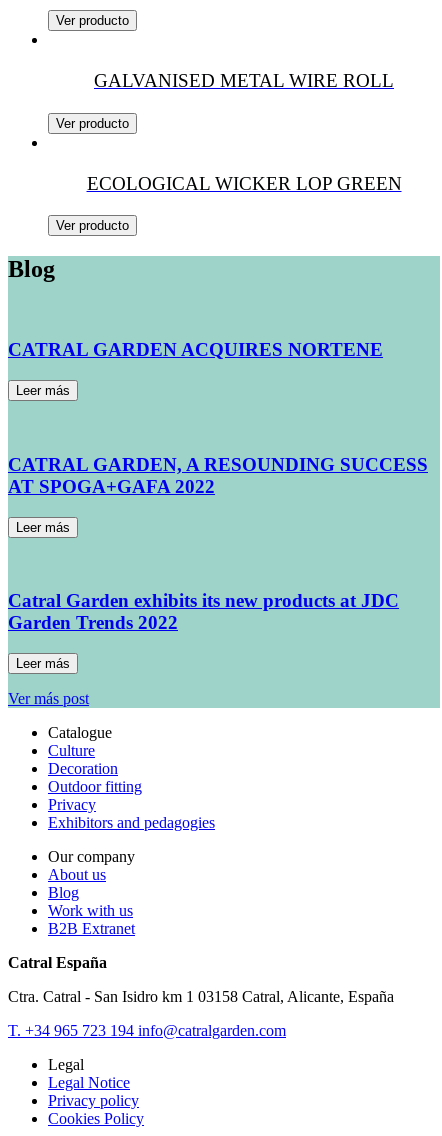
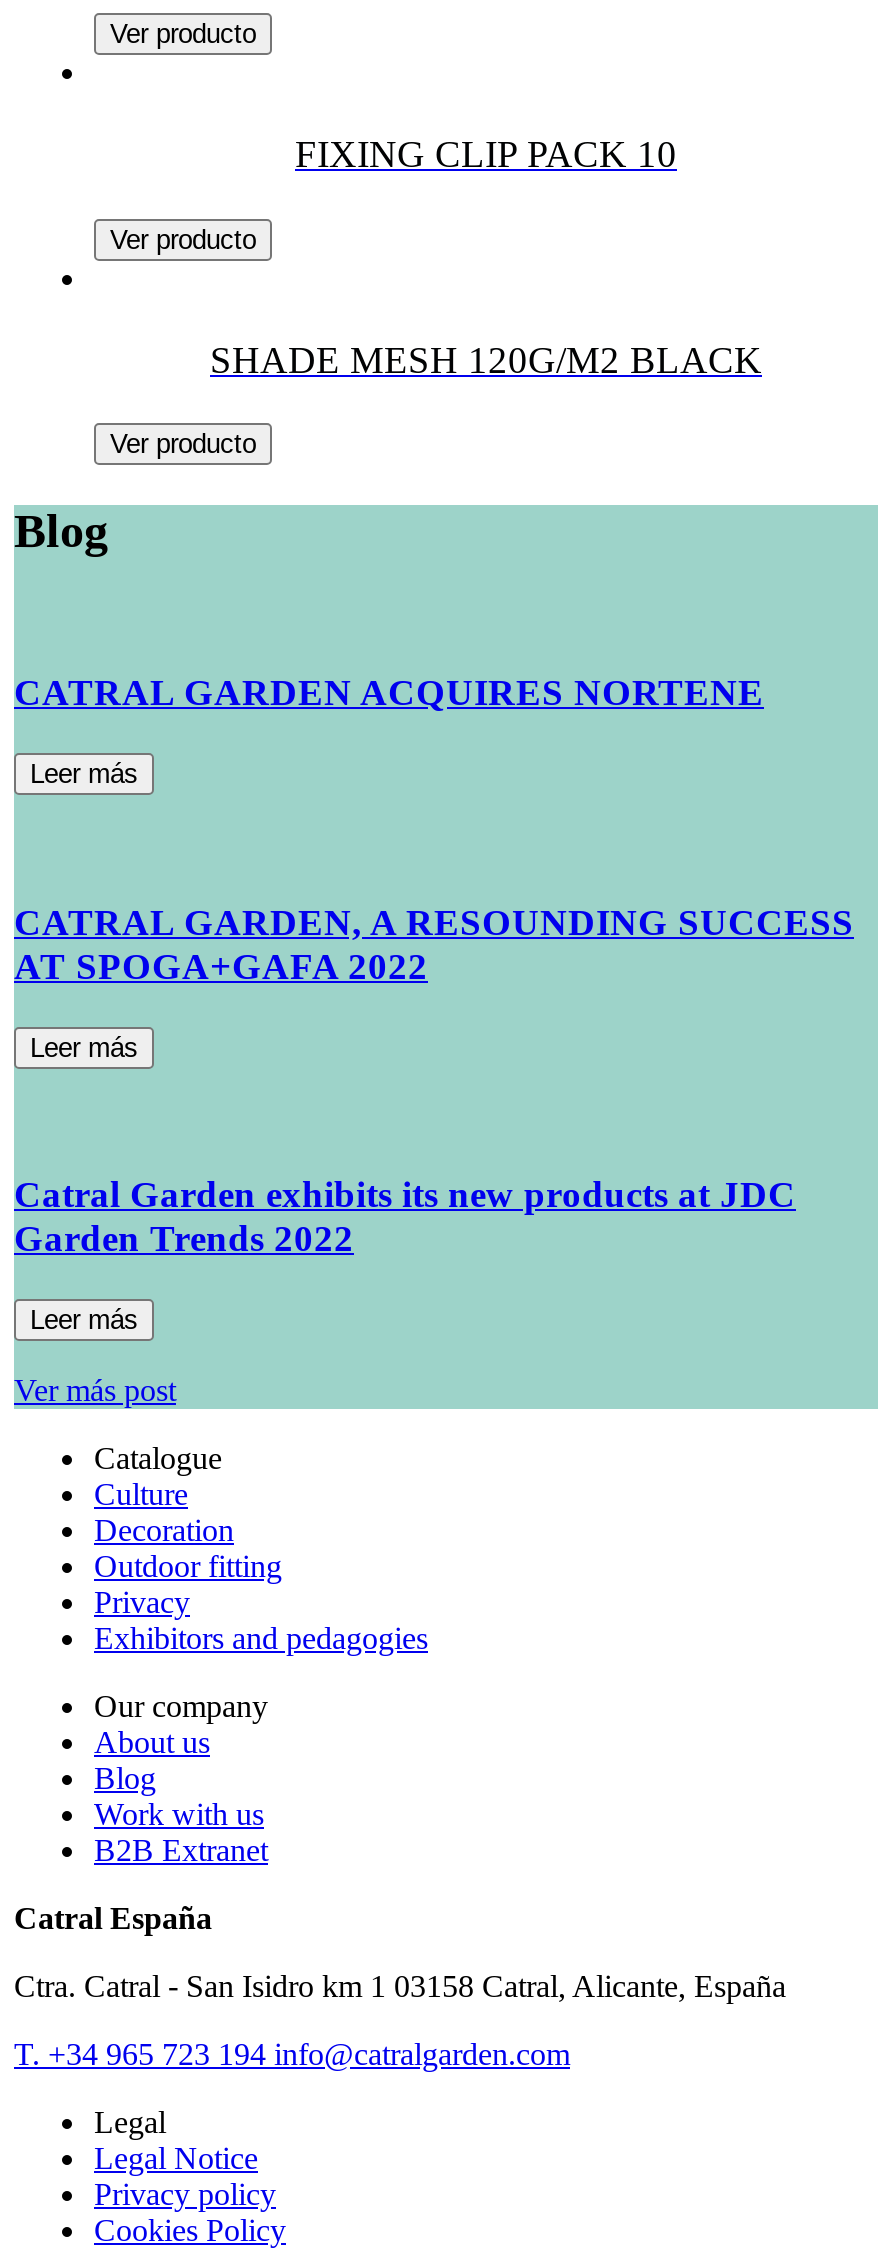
- GALVANISED METAL WIRE ROLL
+ FIXING CLIP PACK 10

- ECOLOGICAL WICKER LOP GREEN
+ SHADE MESH 120G/M2 BLACK
